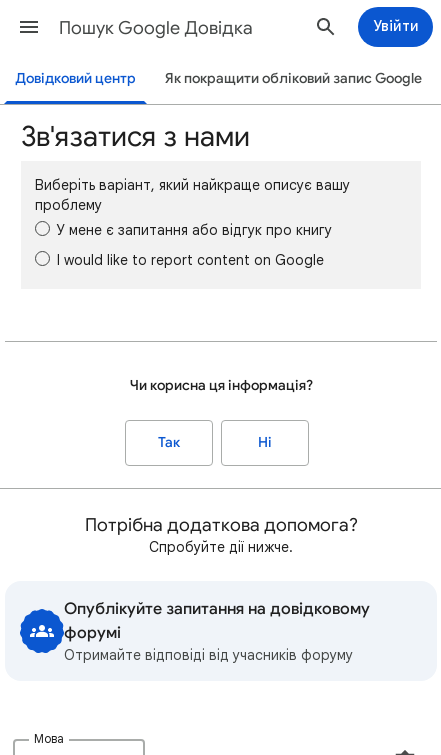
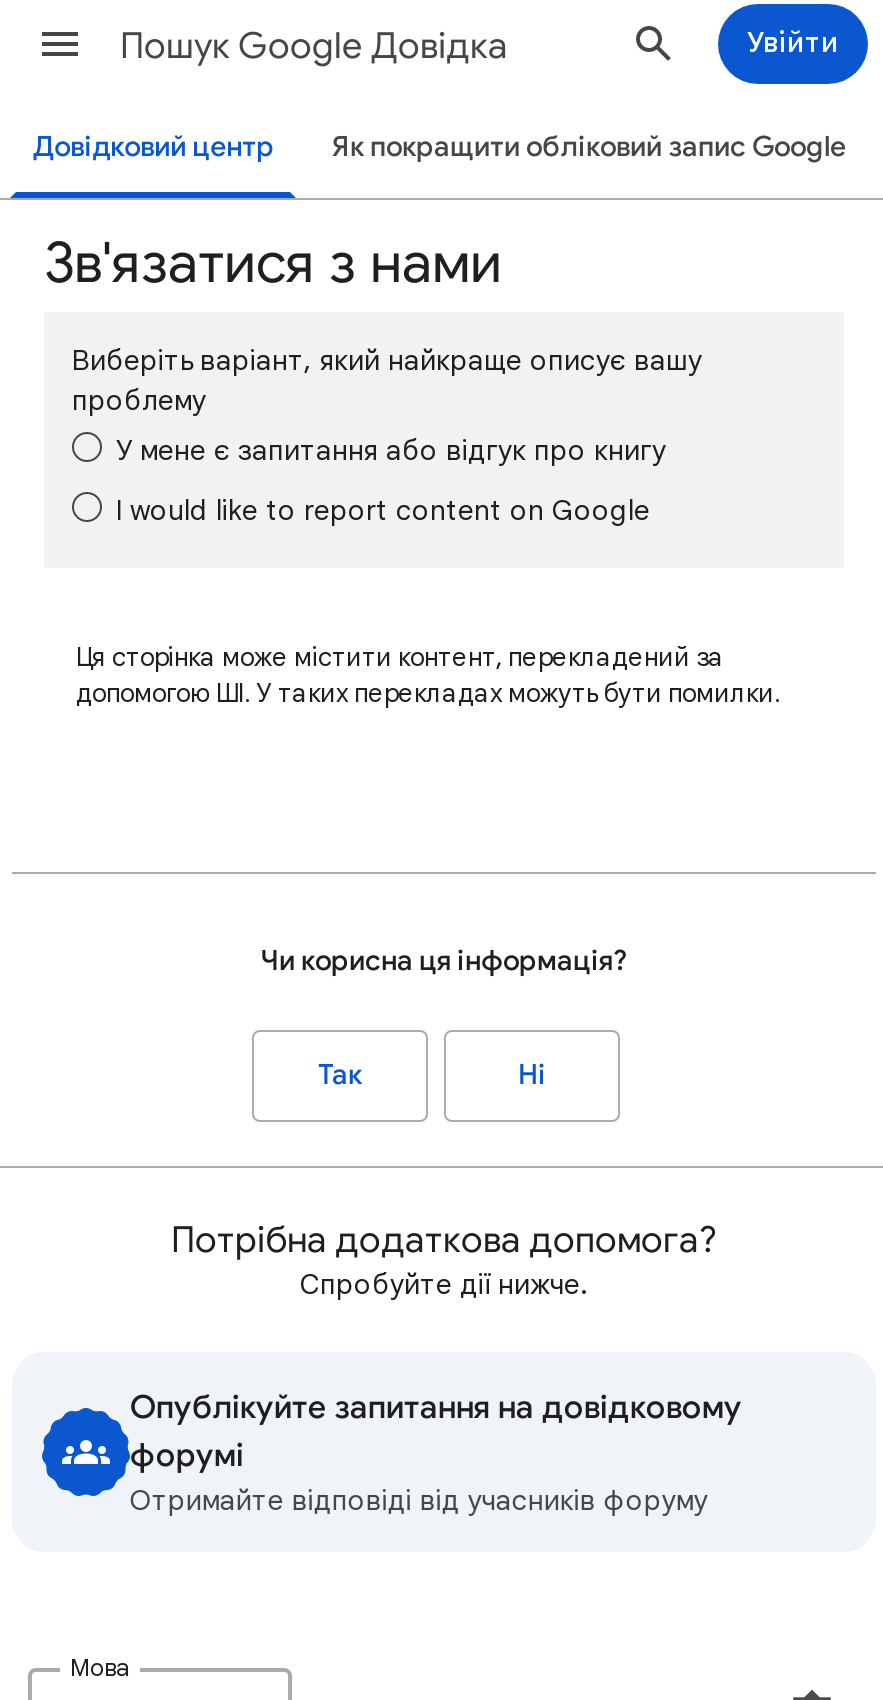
+ Ця сторінка може містити контент, перекладений за
+ допомогою ШІ. У таких перекладах можуть бути помилки.
